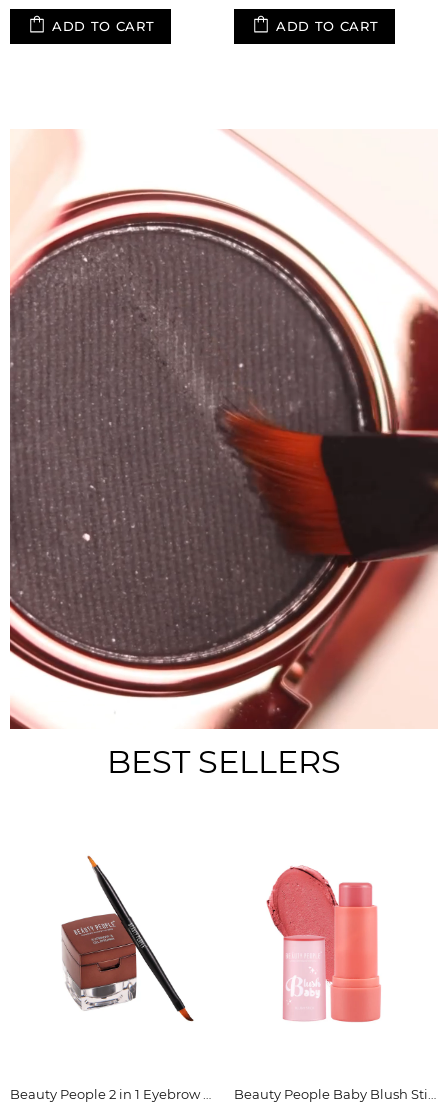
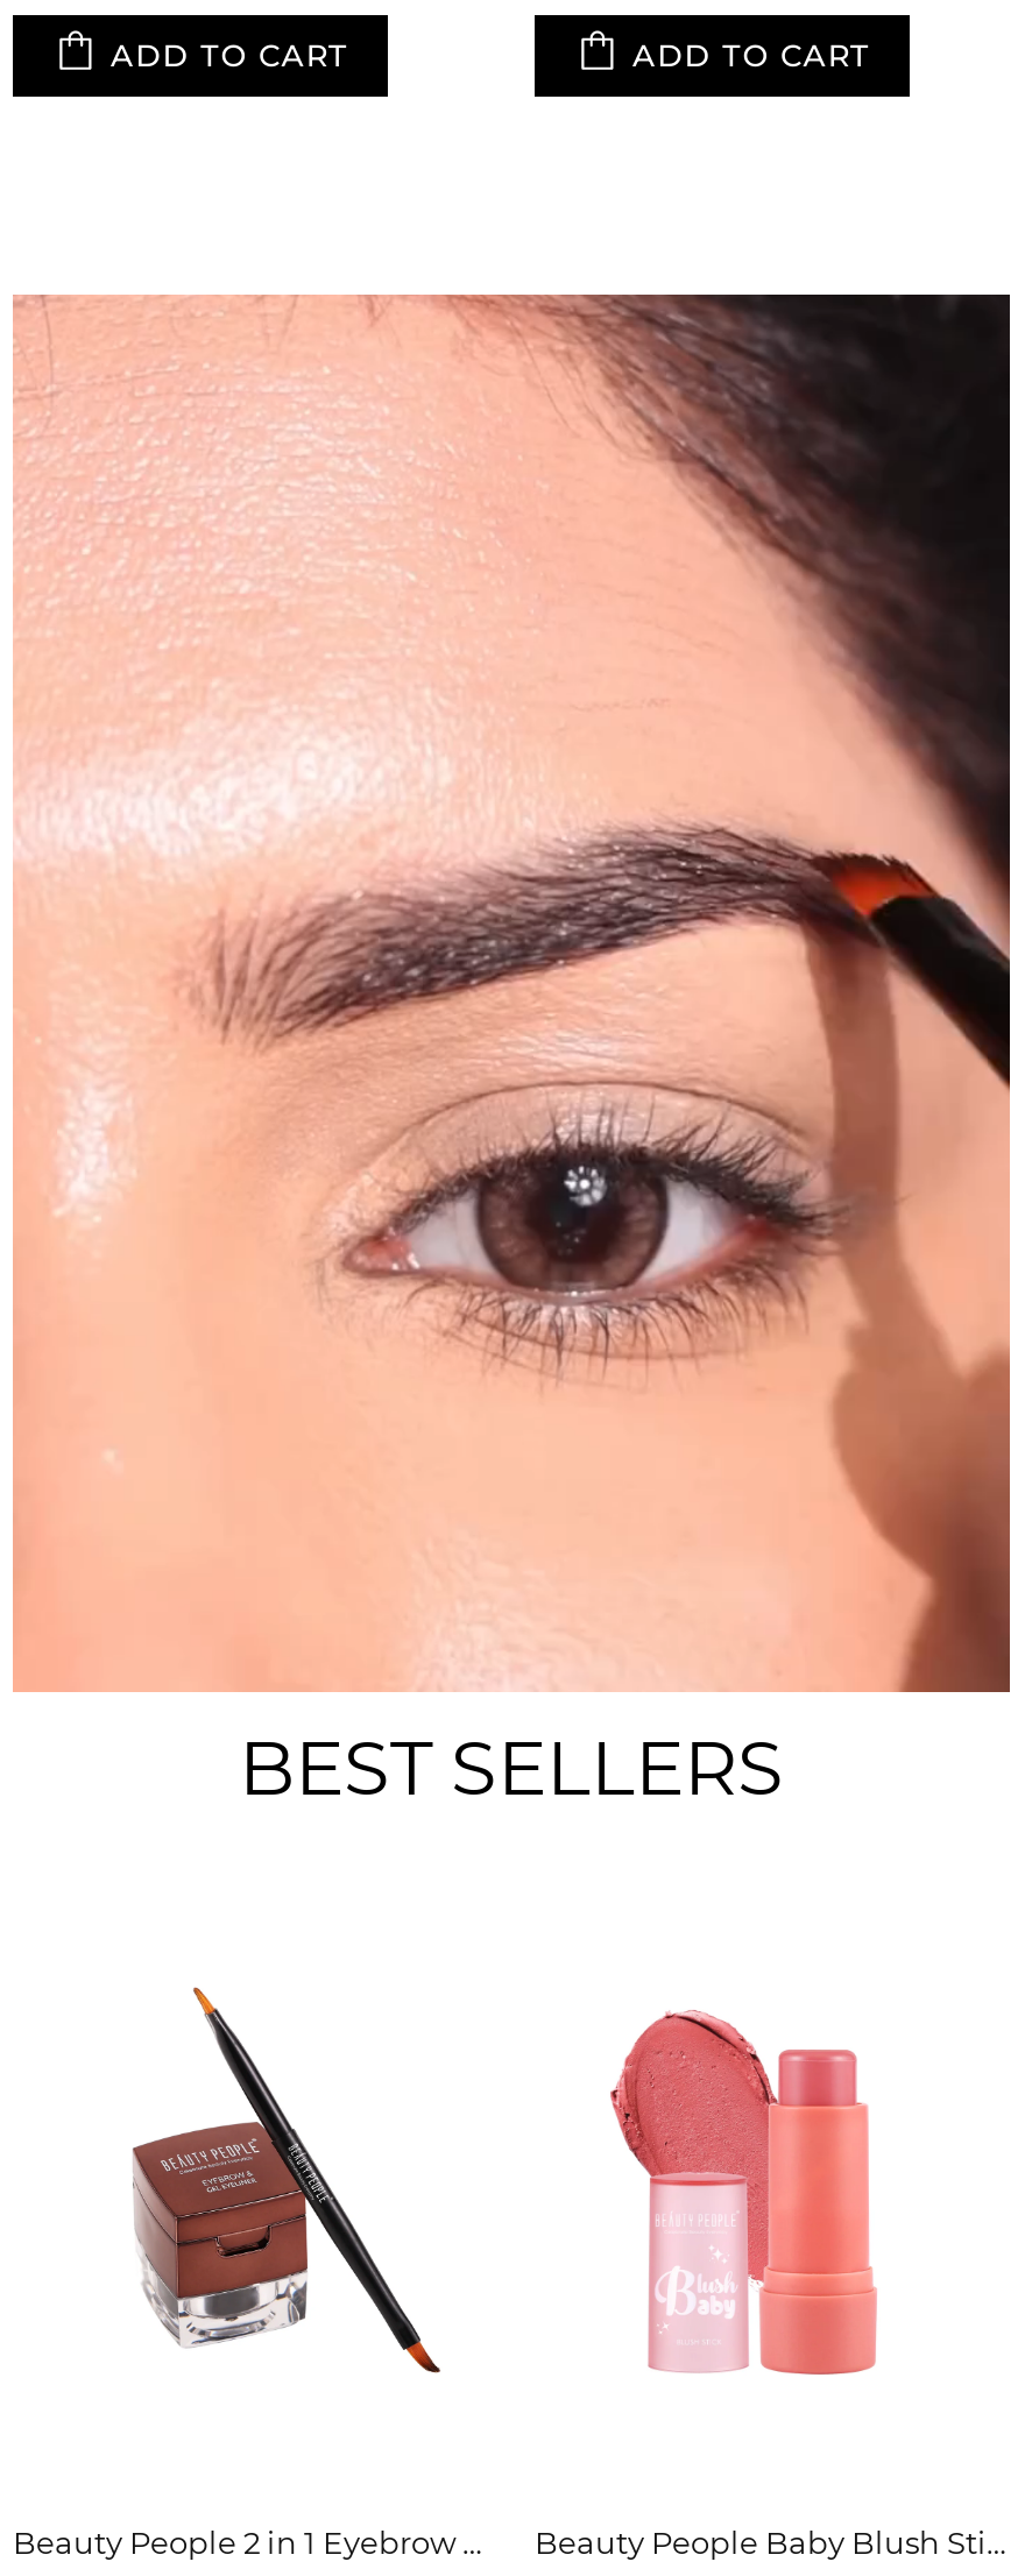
- [image]
+ [image]
